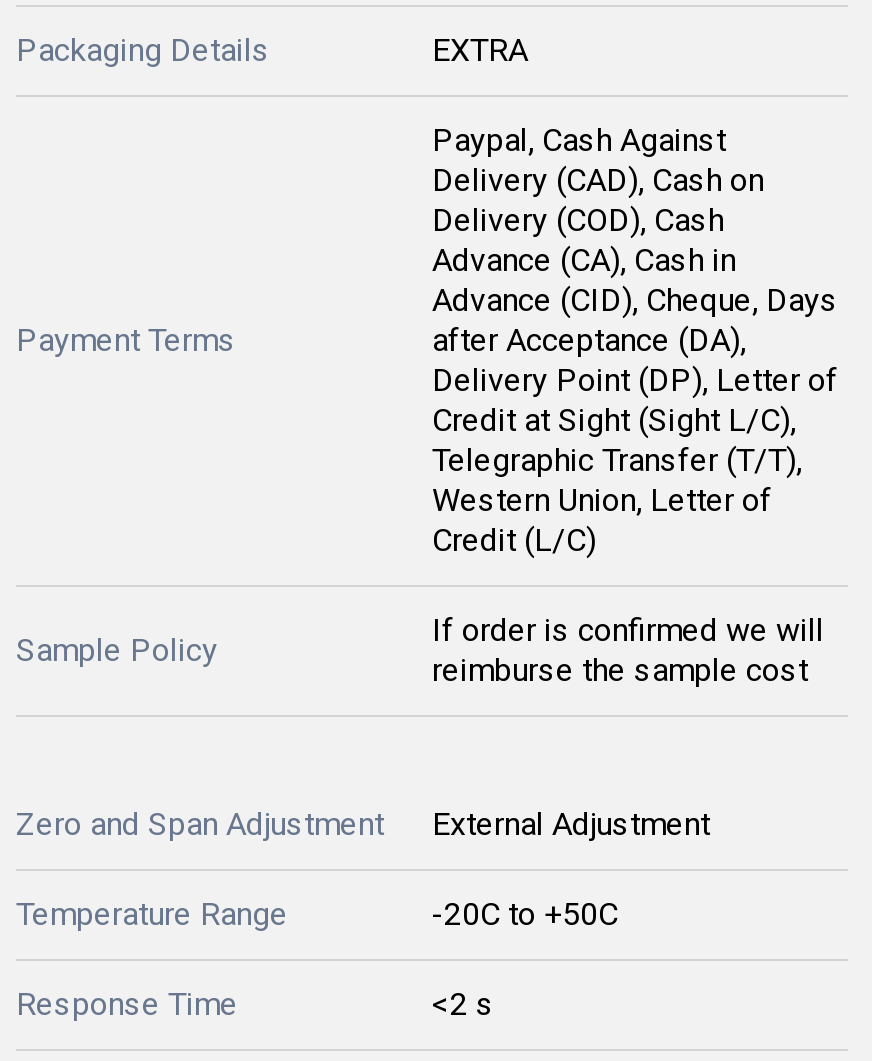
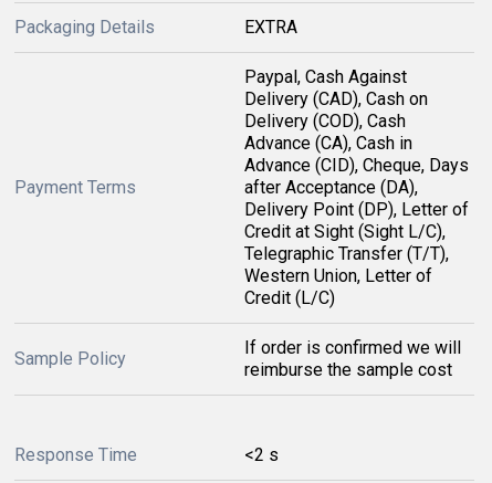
- Zero and Span Adjustment
- External Adjustment
- Temperature Range
- -20C to +50C
